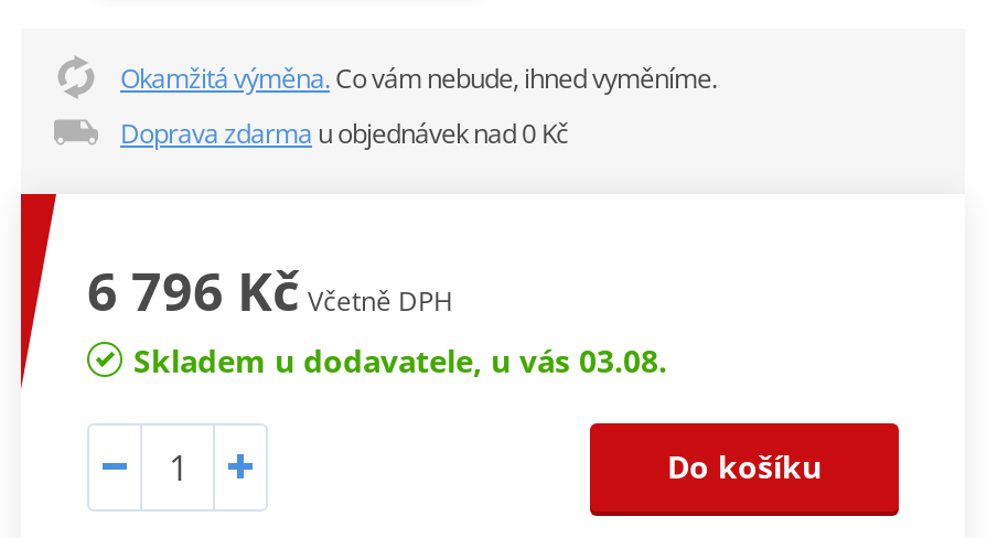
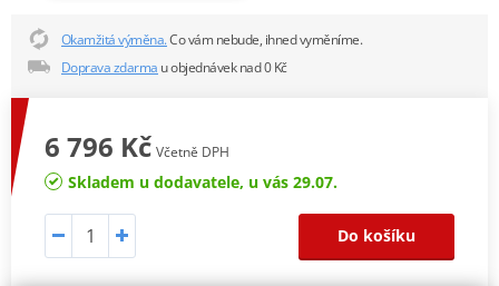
- Skladem u dodavatele, u vás 03.08.
+ Skladem u dodavatele, u vás 29.07.
